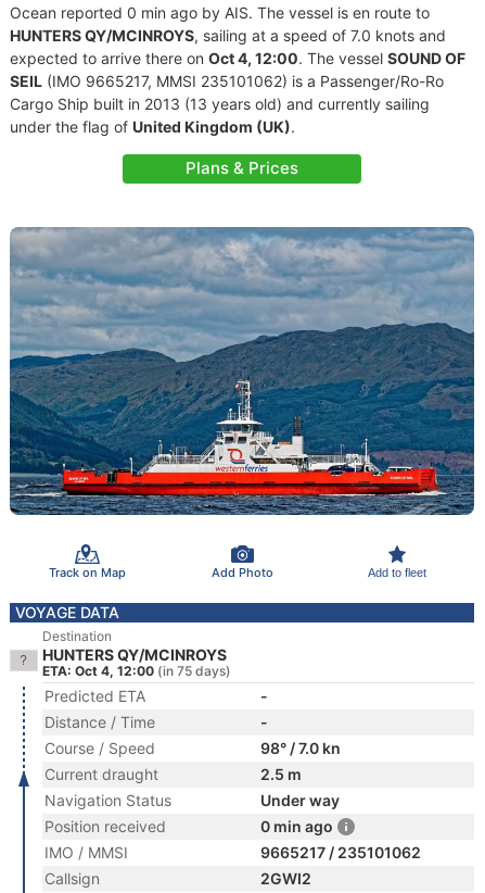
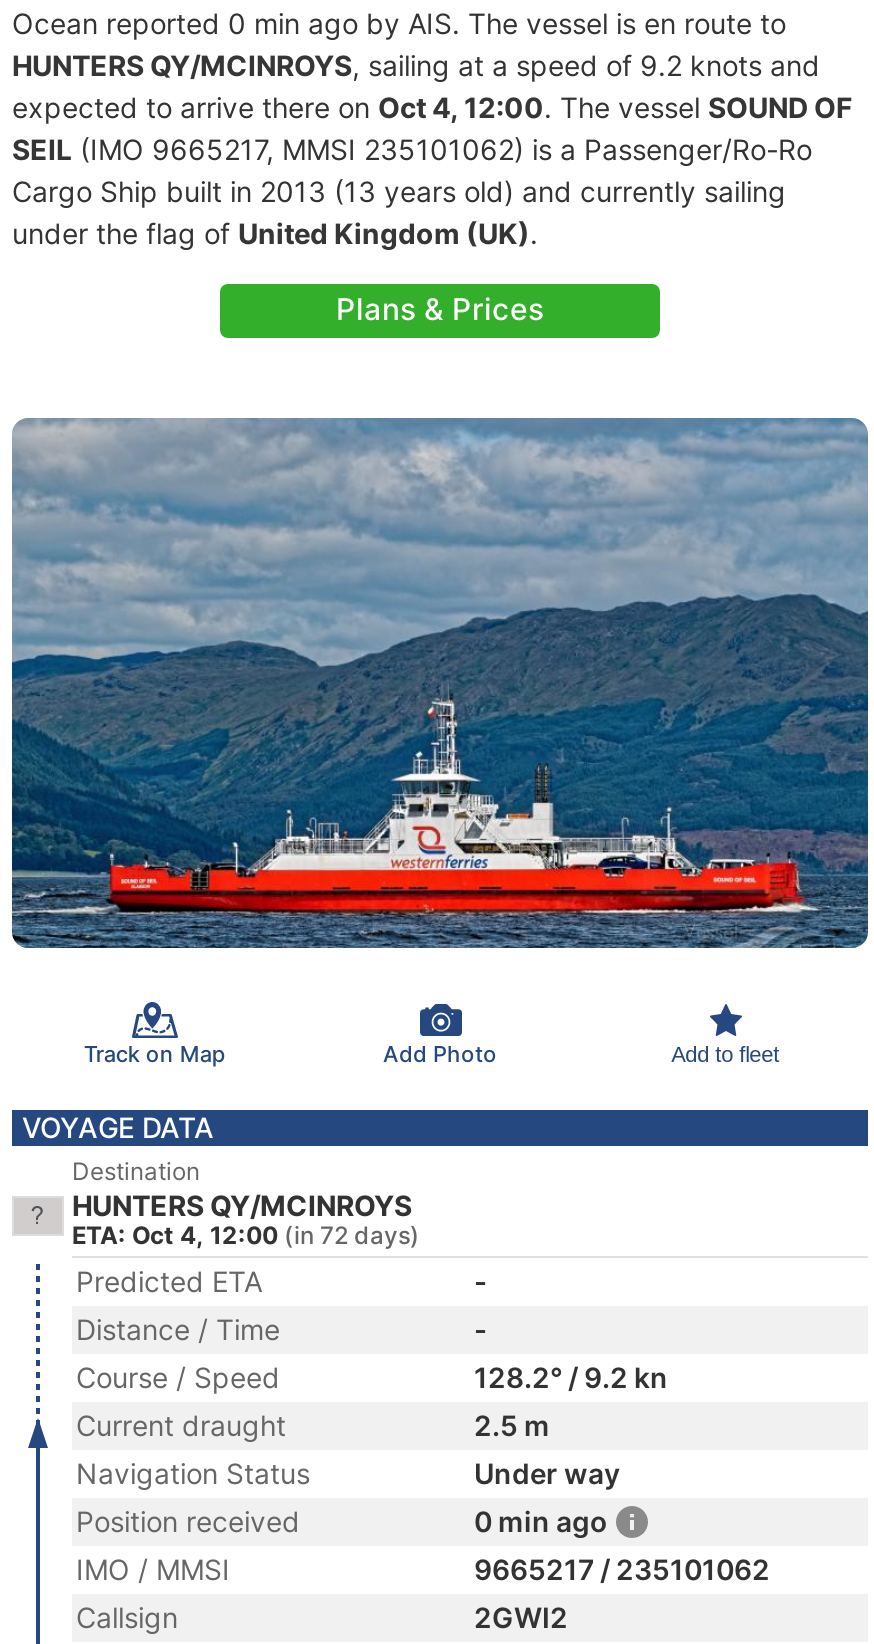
- HUNTERS QY/MCINROYS, sailing at a speed of 7.0 knots and
+ HUNTERS QY/MCINROYS, sailing at a speed of 9.2 knots and

- ETA: Oct 4, 12:00 (in 75 days)
+ ETA: Oct 4, 12:00 (in 72 days)

- 98° / 7.0 kn
+ 128.2° / 9.2 kn
